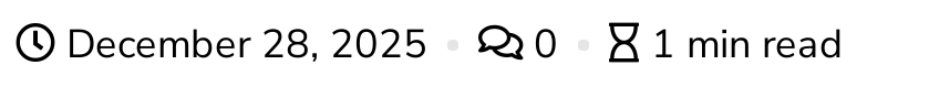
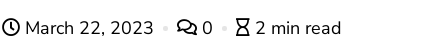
- December 28, 2025
+ March 22, 2023

- 1 min read
+ 2 min read
